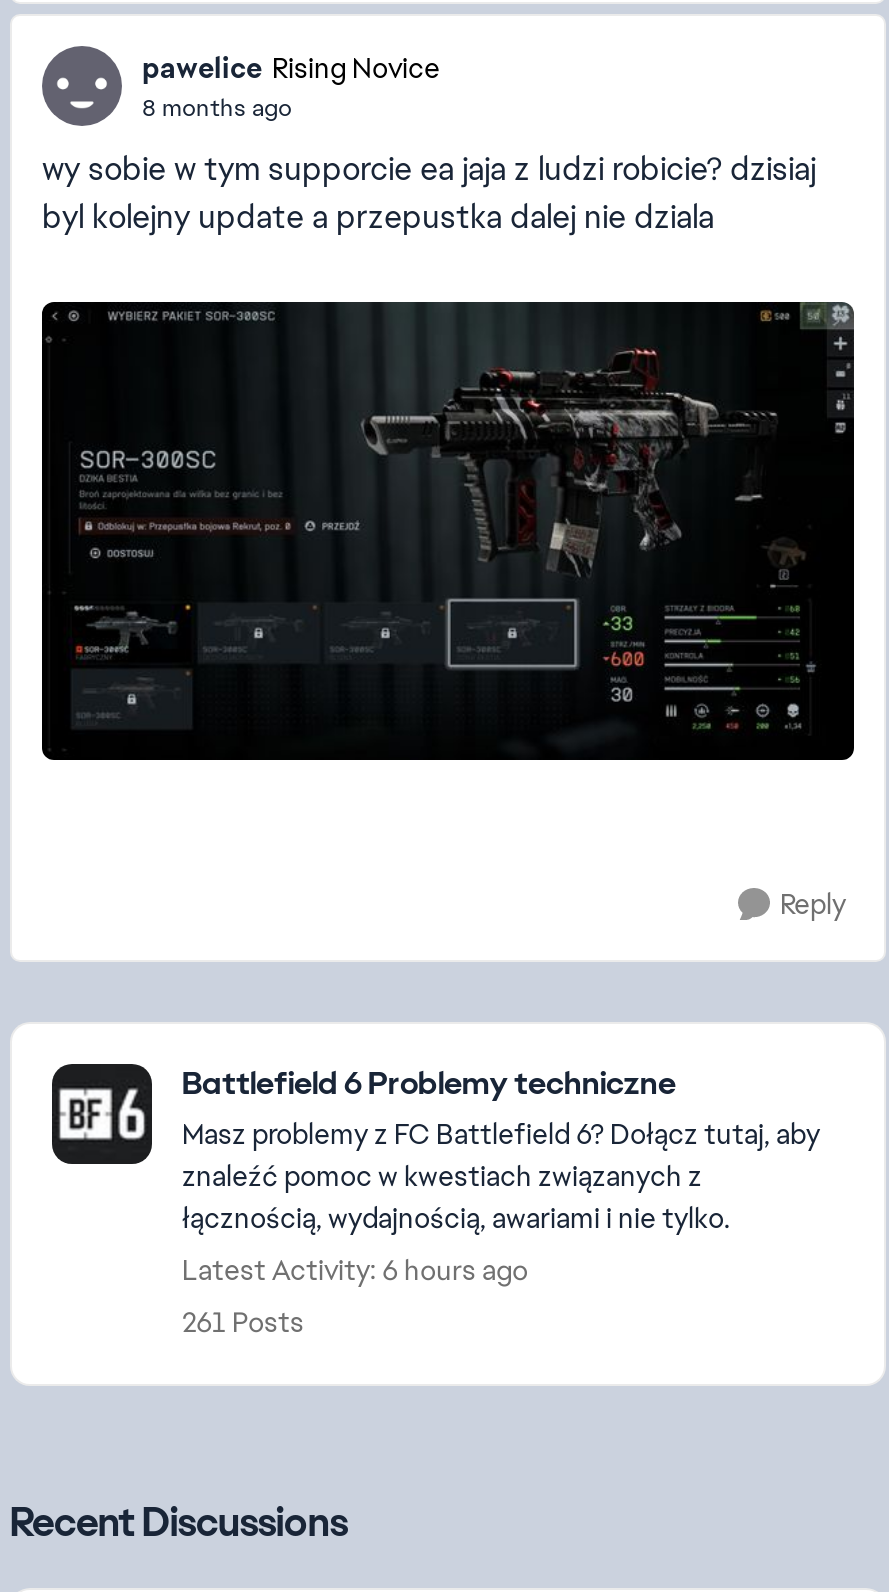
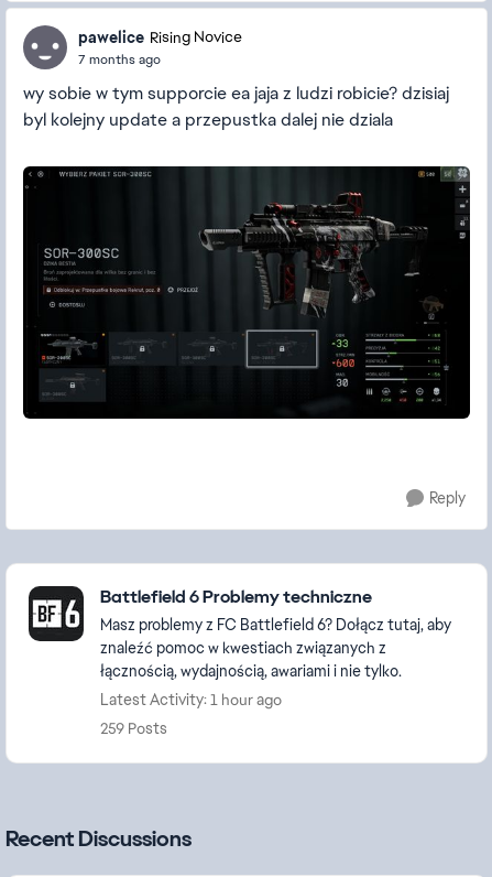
- 8 months ago
+ 7 months ago

- Latest Activity: 6 hours ago
+ Latest Activity: 1 hour ago

- 261 Posts
+ 259 Posts
